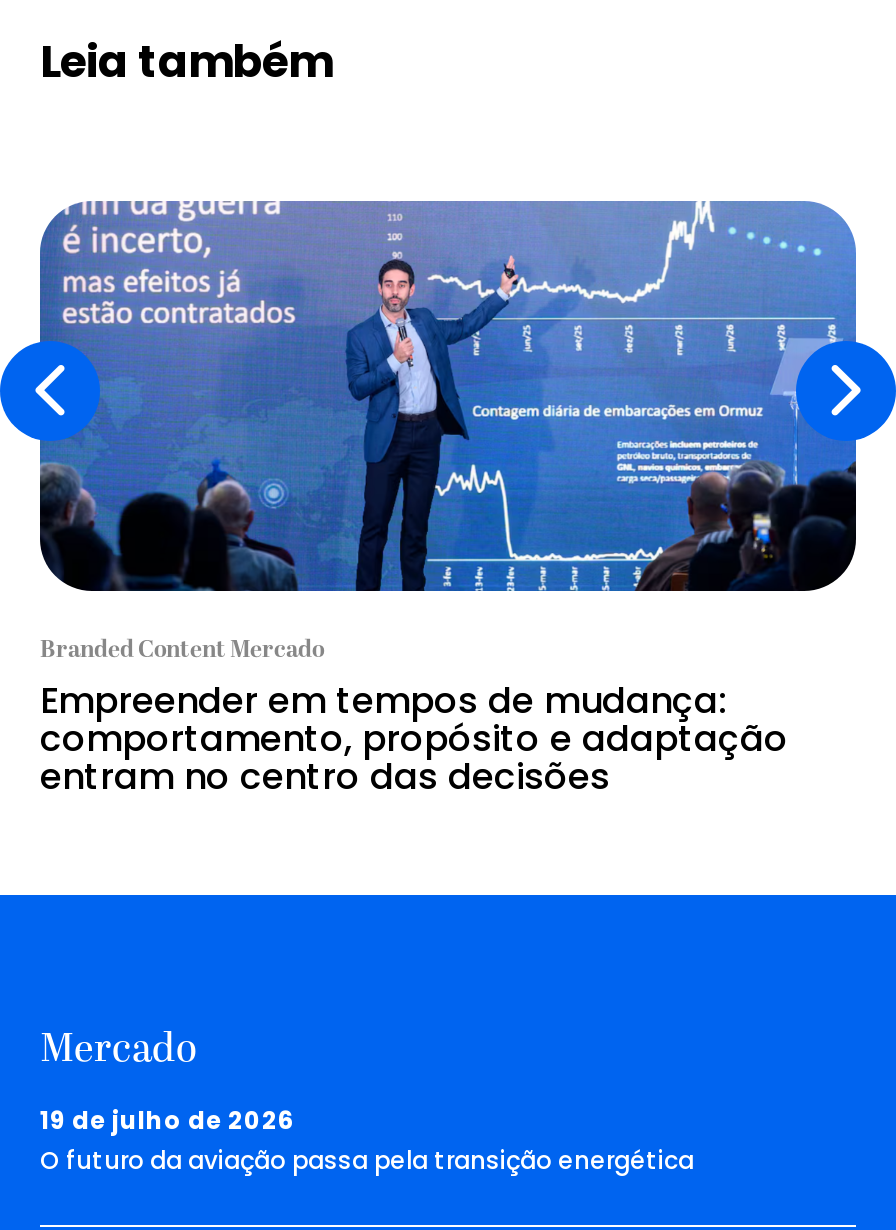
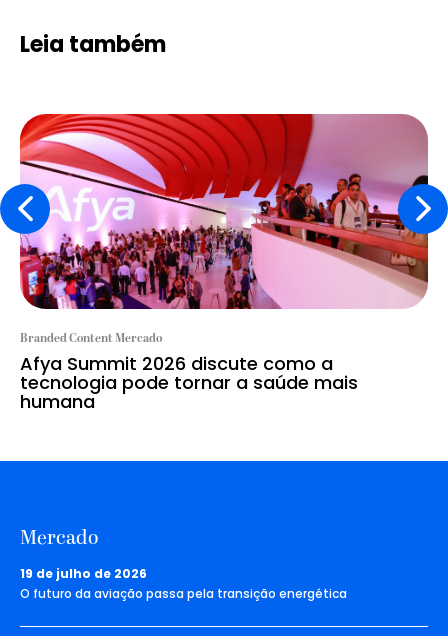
- [image]
+ [image]

- Empreender em tempos de mudança:
- comportamento, propósito e adaptação
- entram no centro das decisões
+ Afya Summit 2026 discute como a
+ tecnologia pode tornar a saúde mais
+ humana
